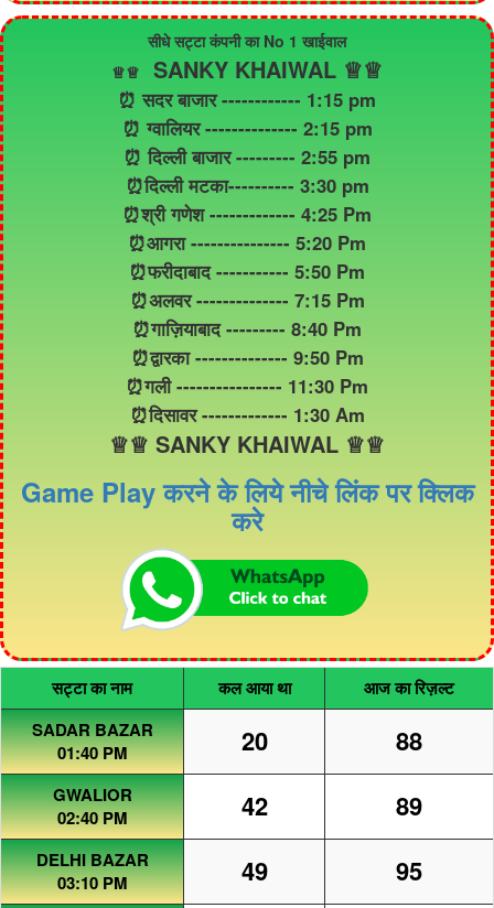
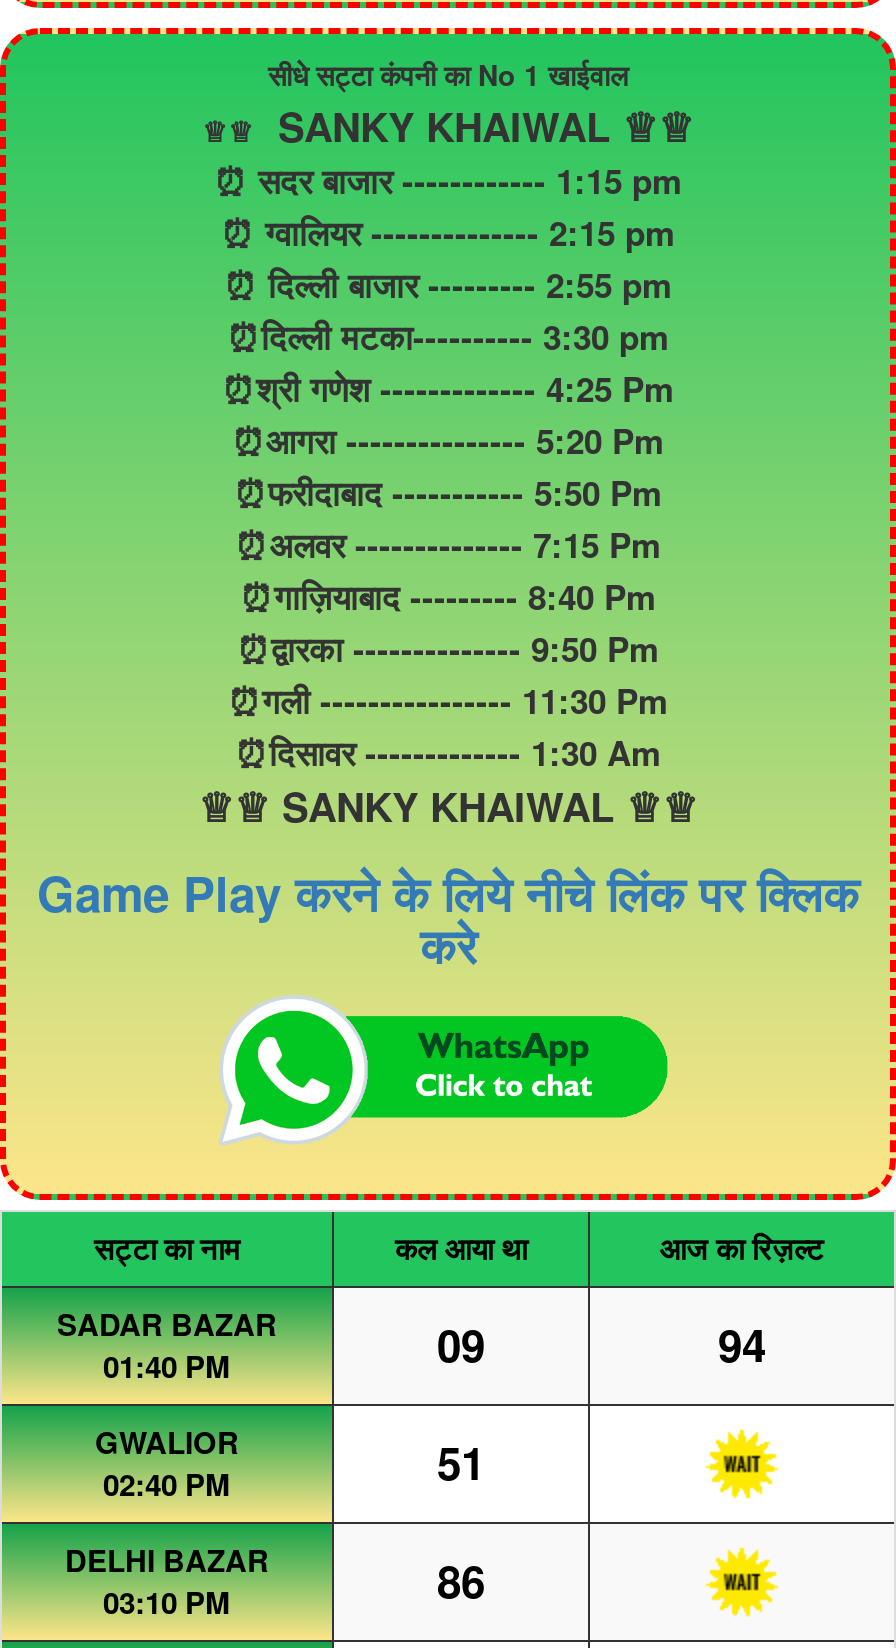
- 20
+ 09

- 88
+ 94

- 42
- 89
+ 51

- 49
- 95
+ 86
